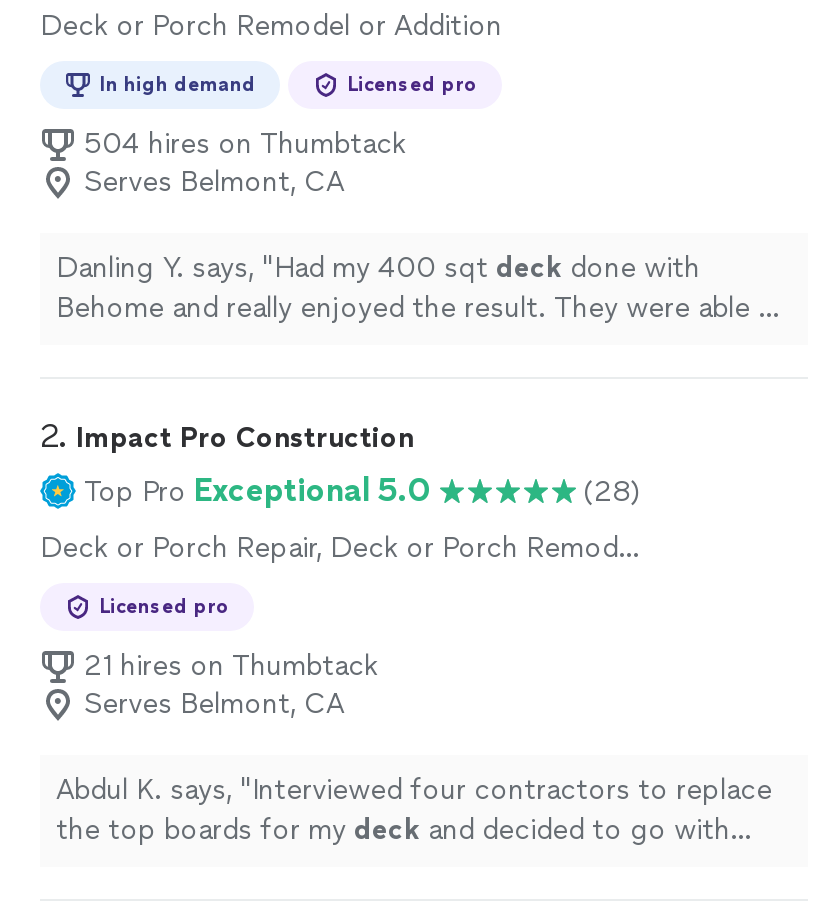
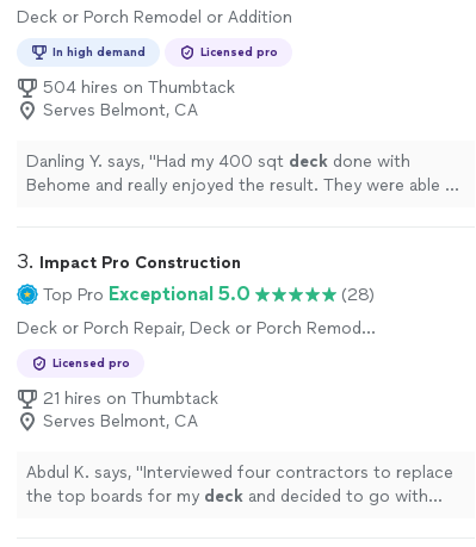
- 2. Impact Pro Construction
+ 3. Impact Pro Construction
